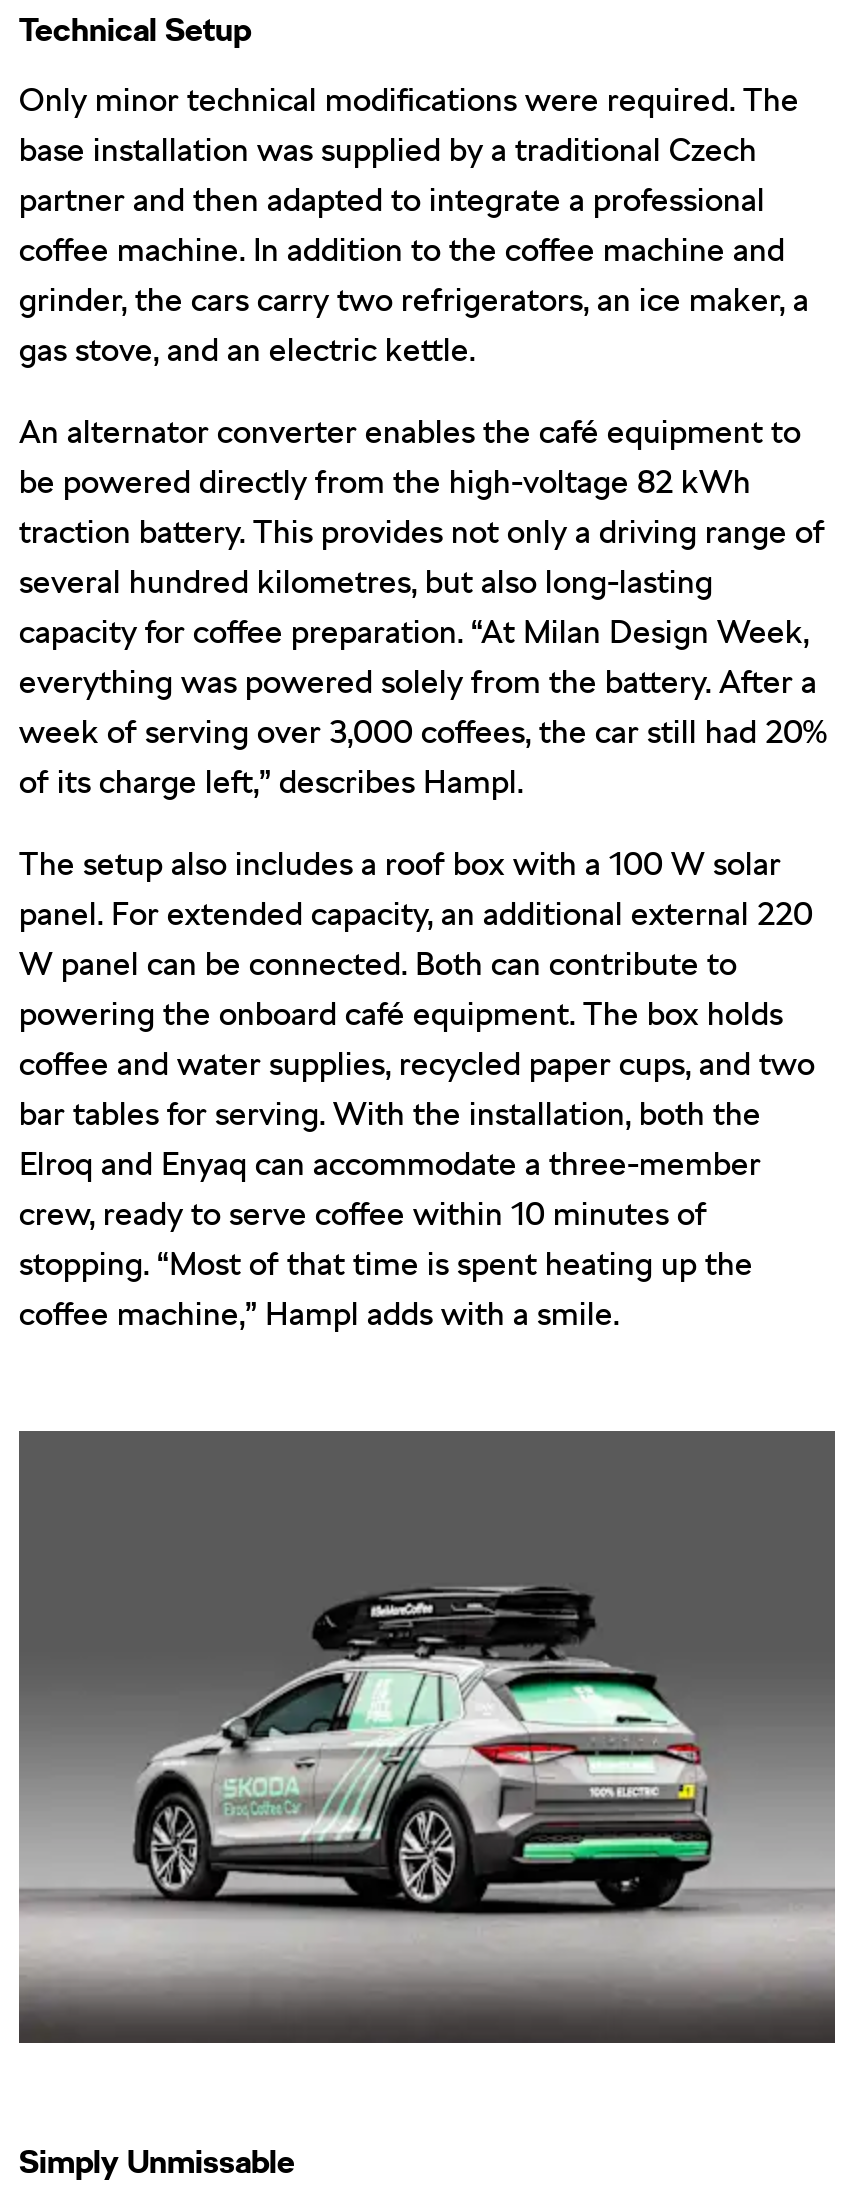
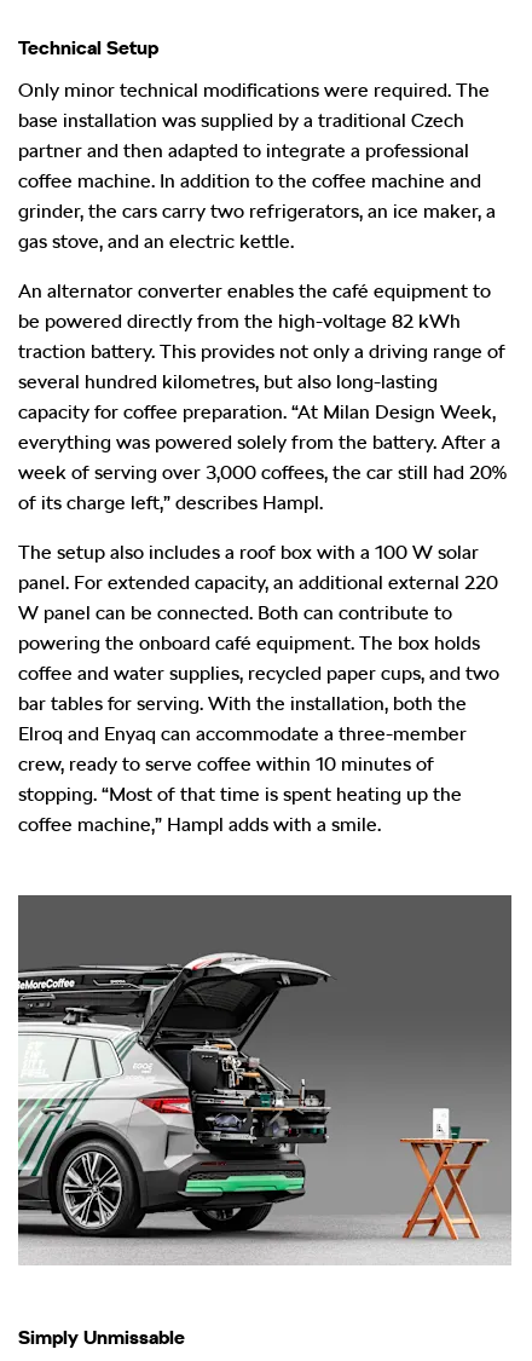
- [image]
+ [image]
